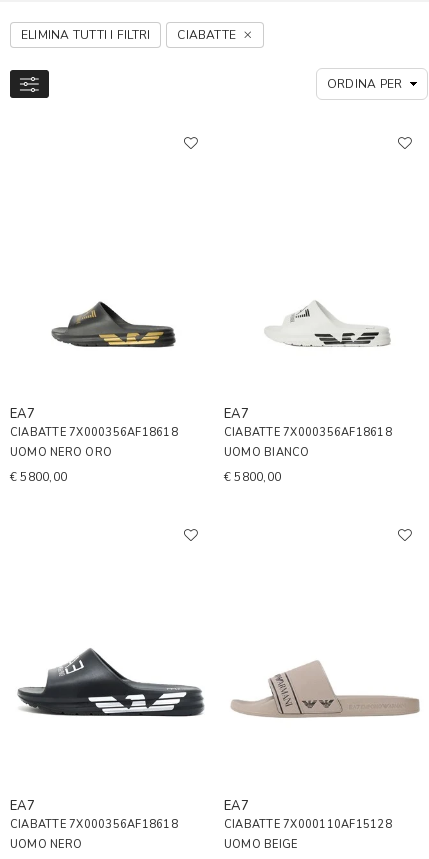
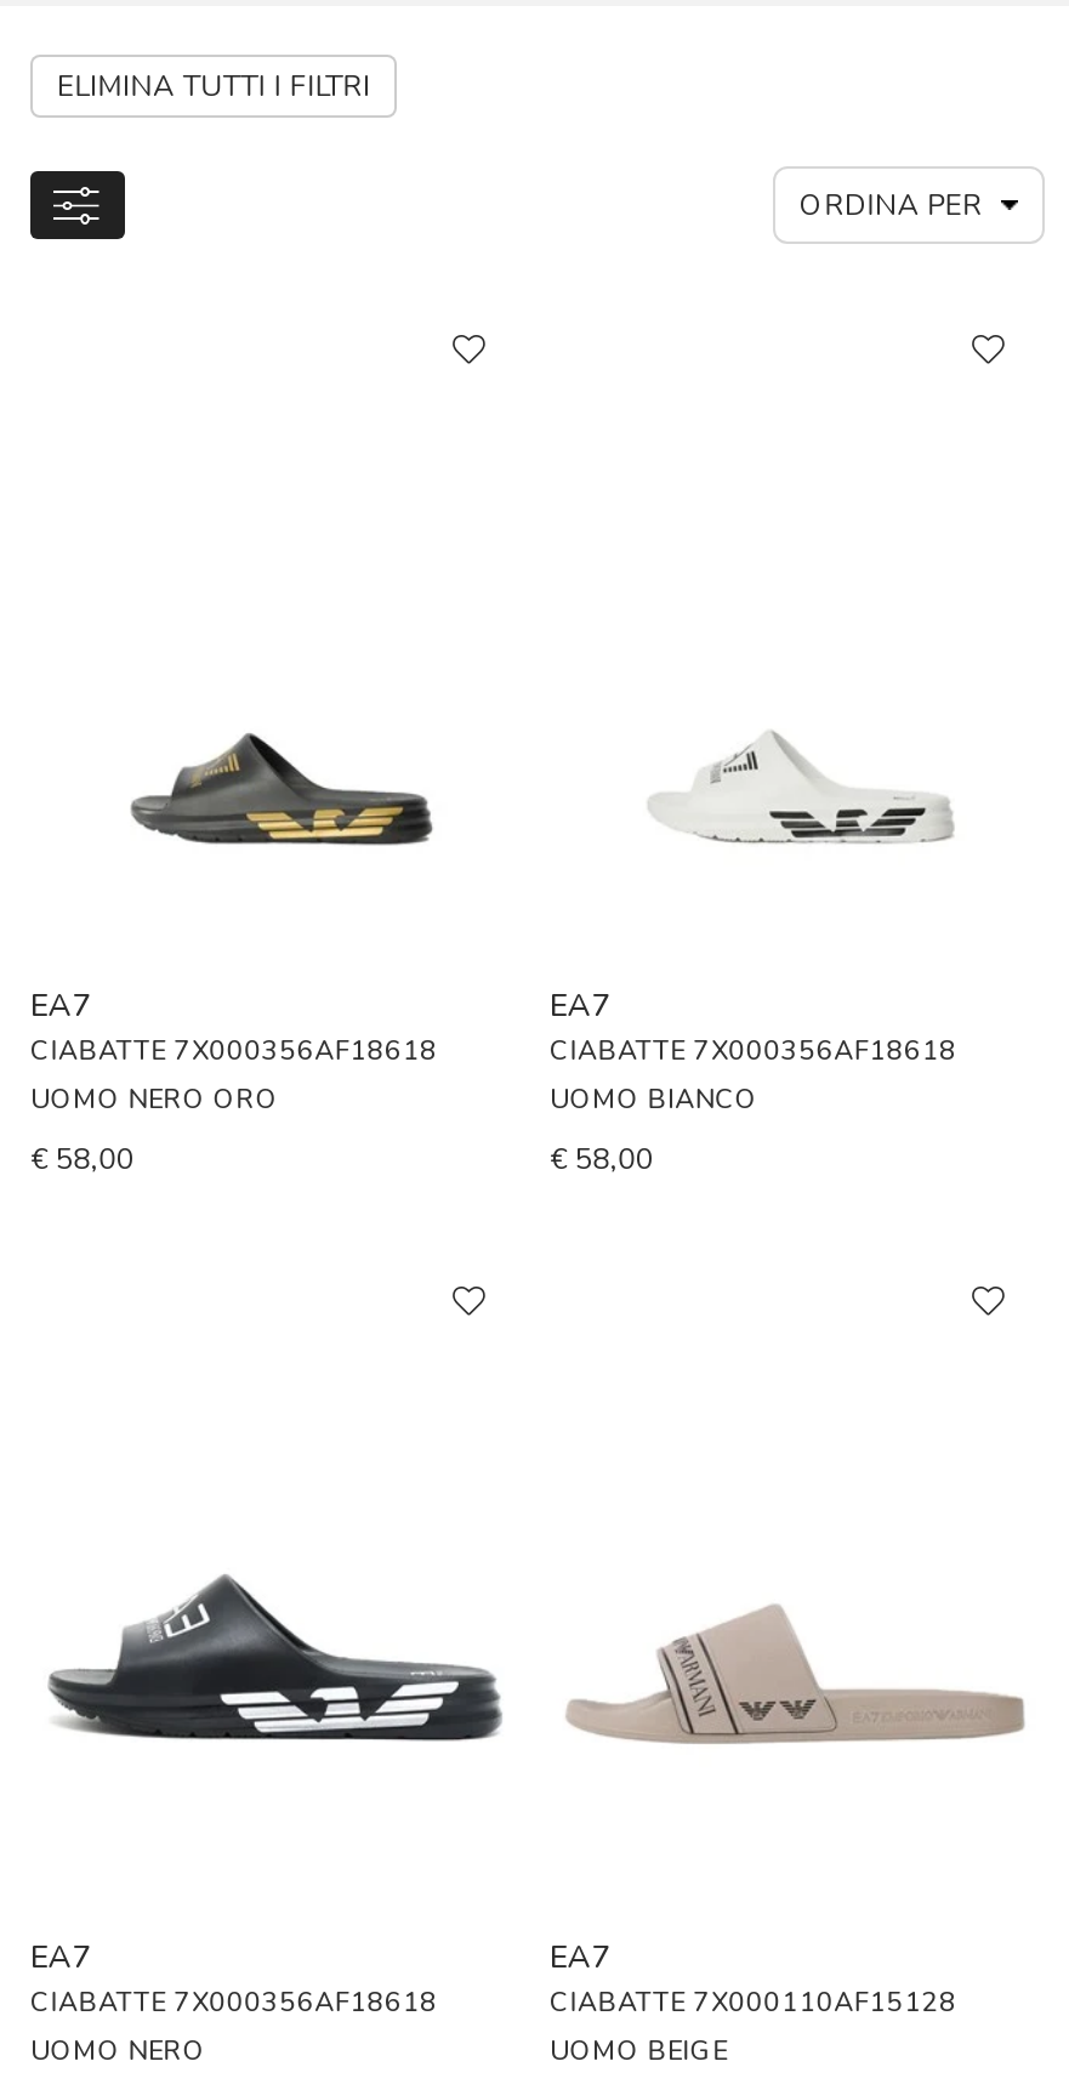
- CIABATTE

- € 5800,00
+ € 58,00

- € 5800,00
+ € 58,00
